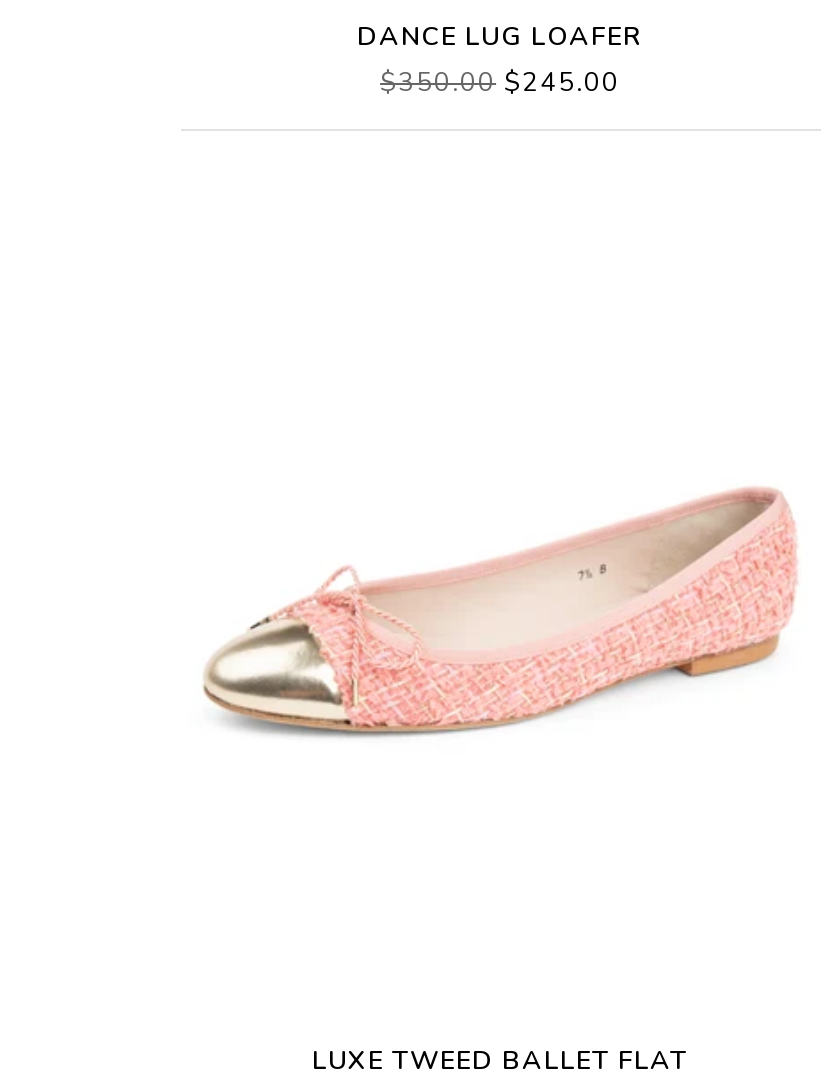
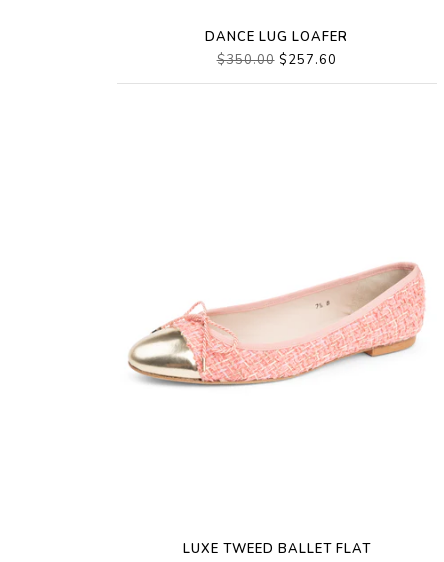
- $350.00 $245.00
+ $350.00 $257.60
